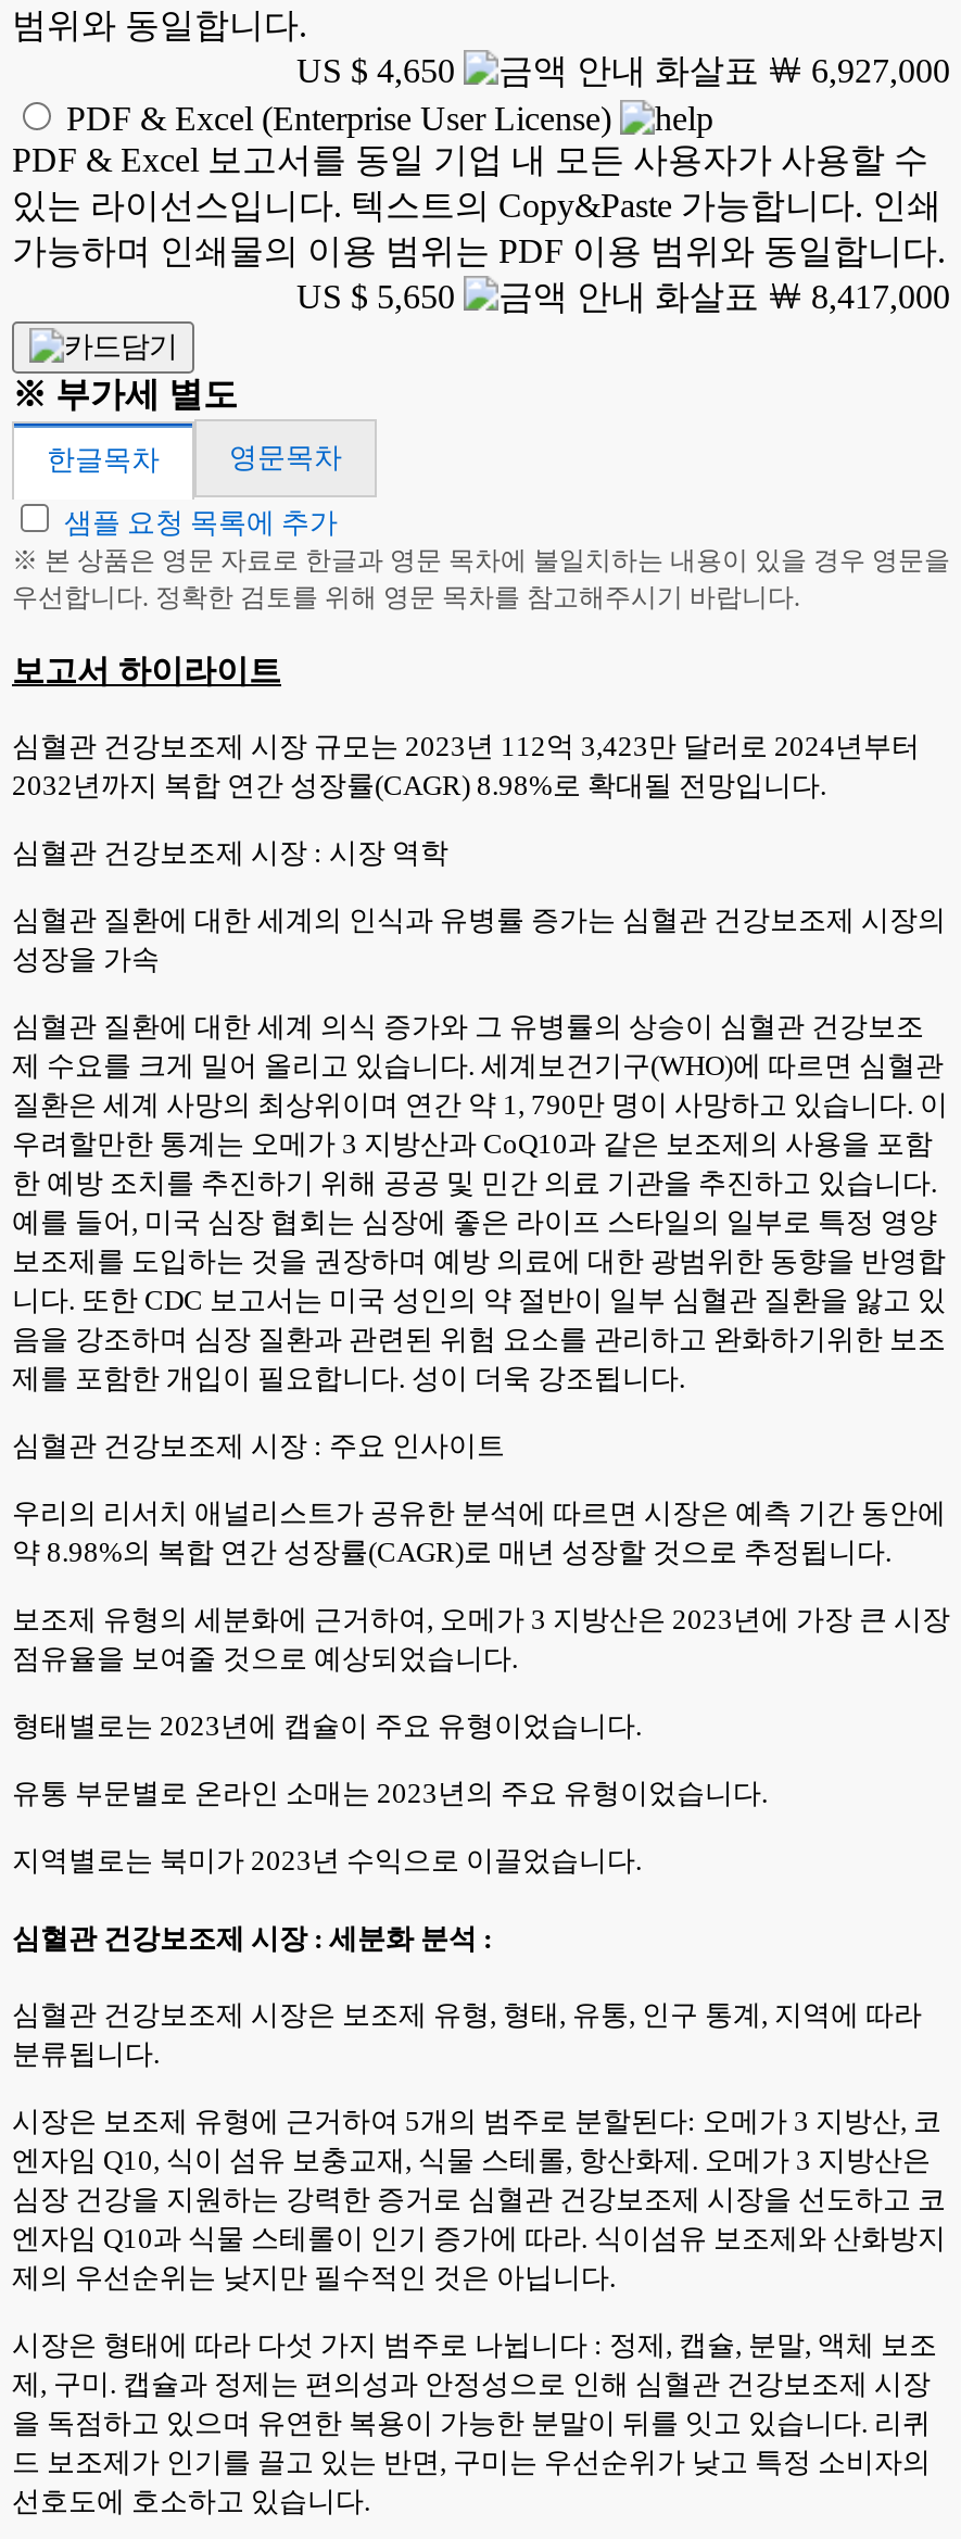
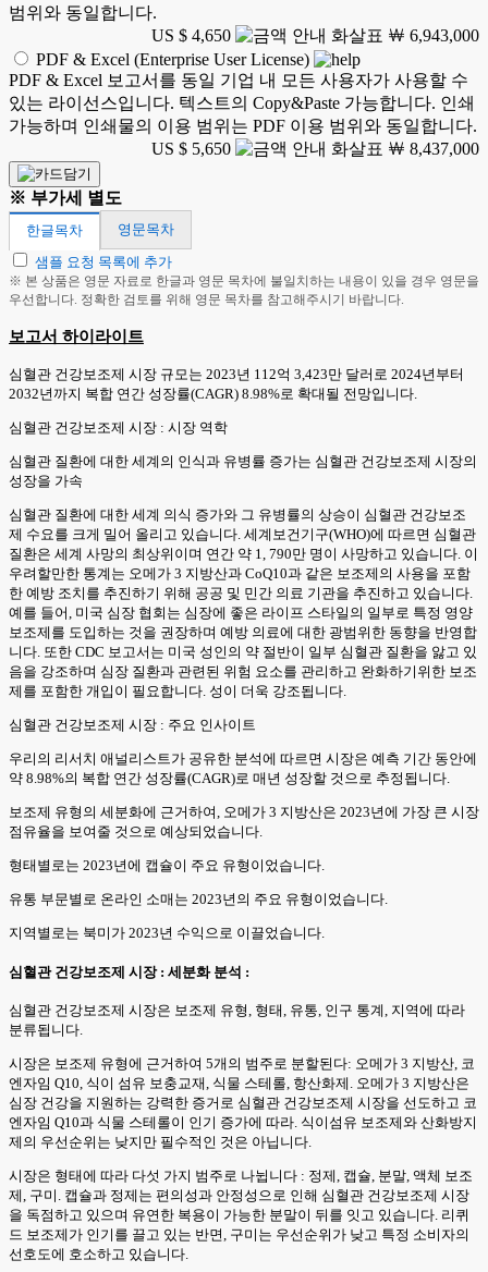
- ￦ 6,927,000
+ ￦ 6,943,000

- ￦ 8,417,000
+ ￦ 8,437,000
